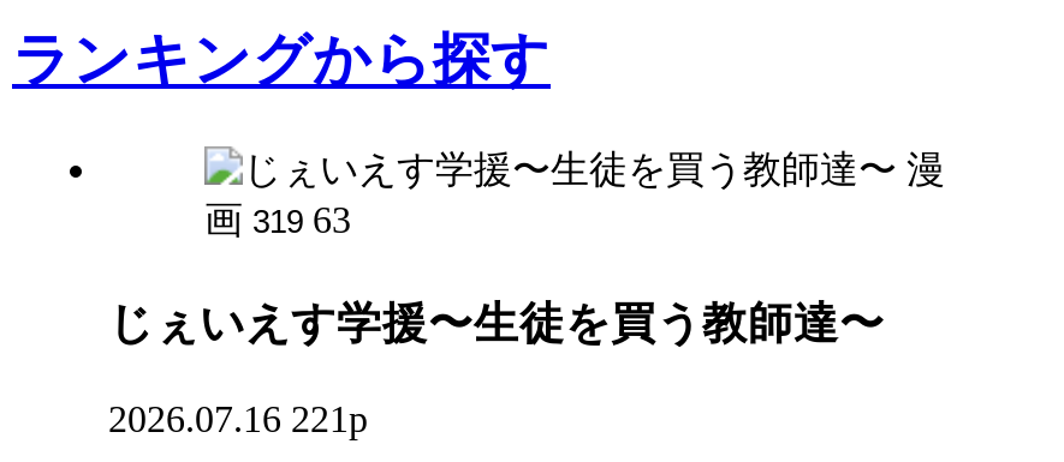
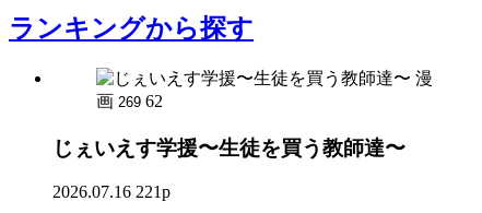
- 画 319 63
+ 画 269 62
